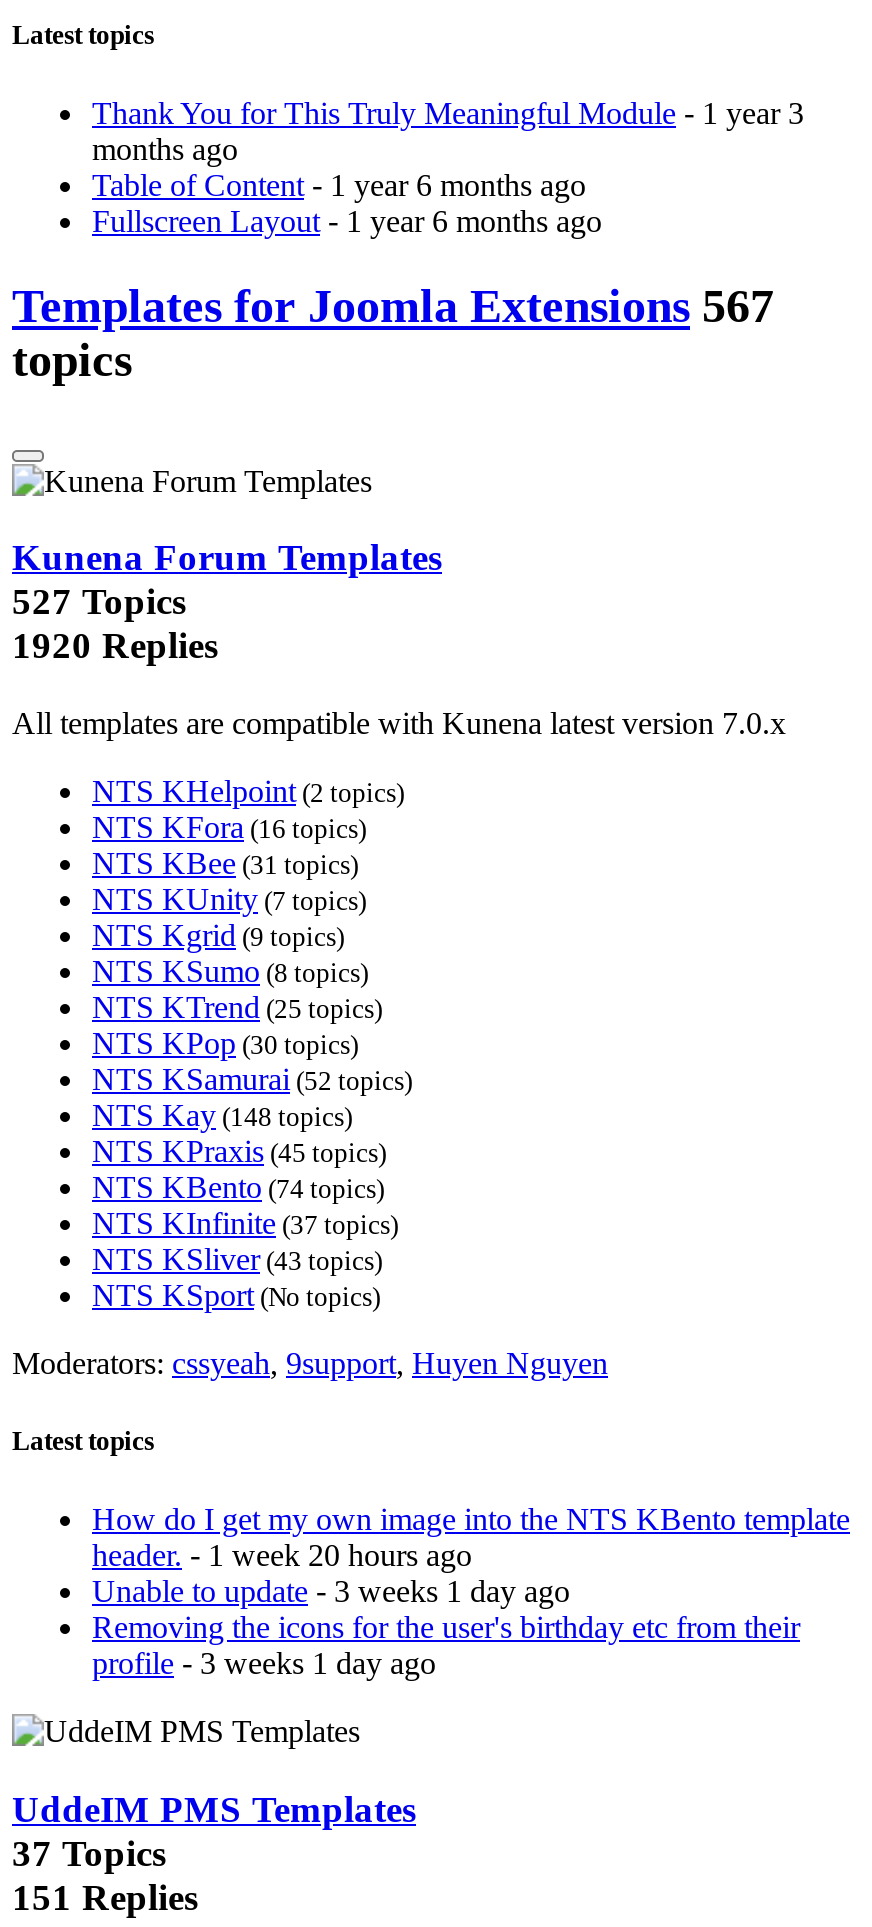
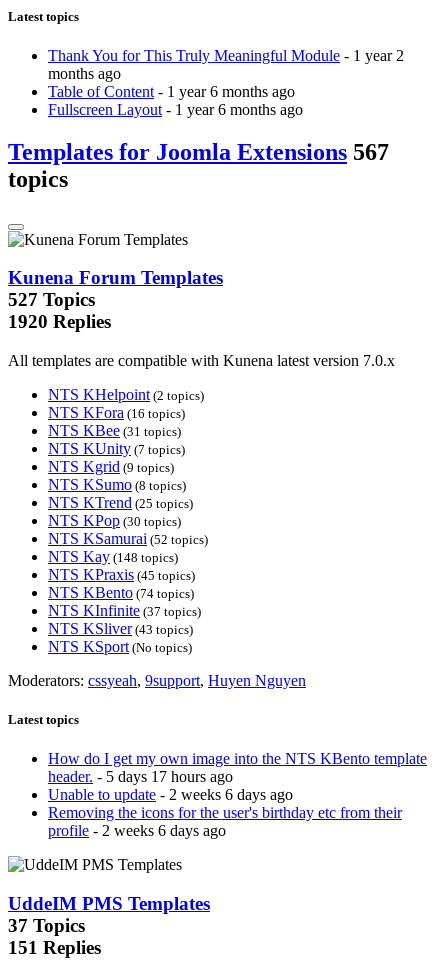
- Thank You for This Truly Meaningful Module - 1 year 3
+ Thank You for This Truly Meaningful Module - 1 year 2

- header. - 1 week 20 hours ago
+ header. - 5 days 17 hours ago

- Unable to update - 3 weeks 1 day ago
+ Unable to update - 2 weeks 6 days ago

- profile - 3 weeks 1 day ago
+ profile - 2 weeks 6 days ago
